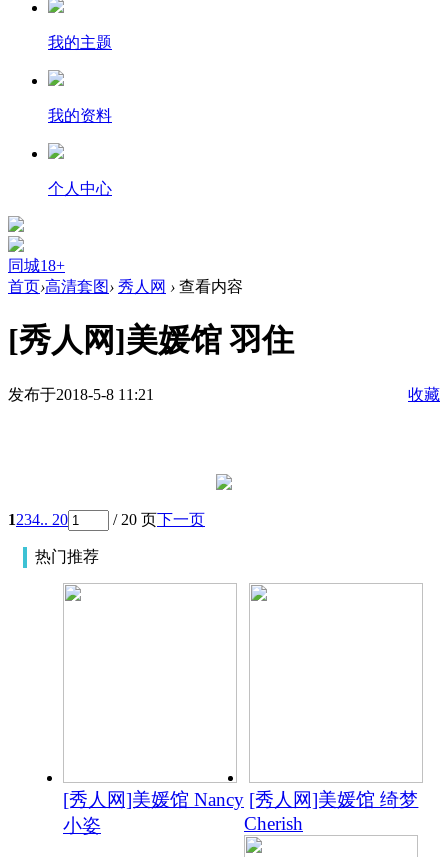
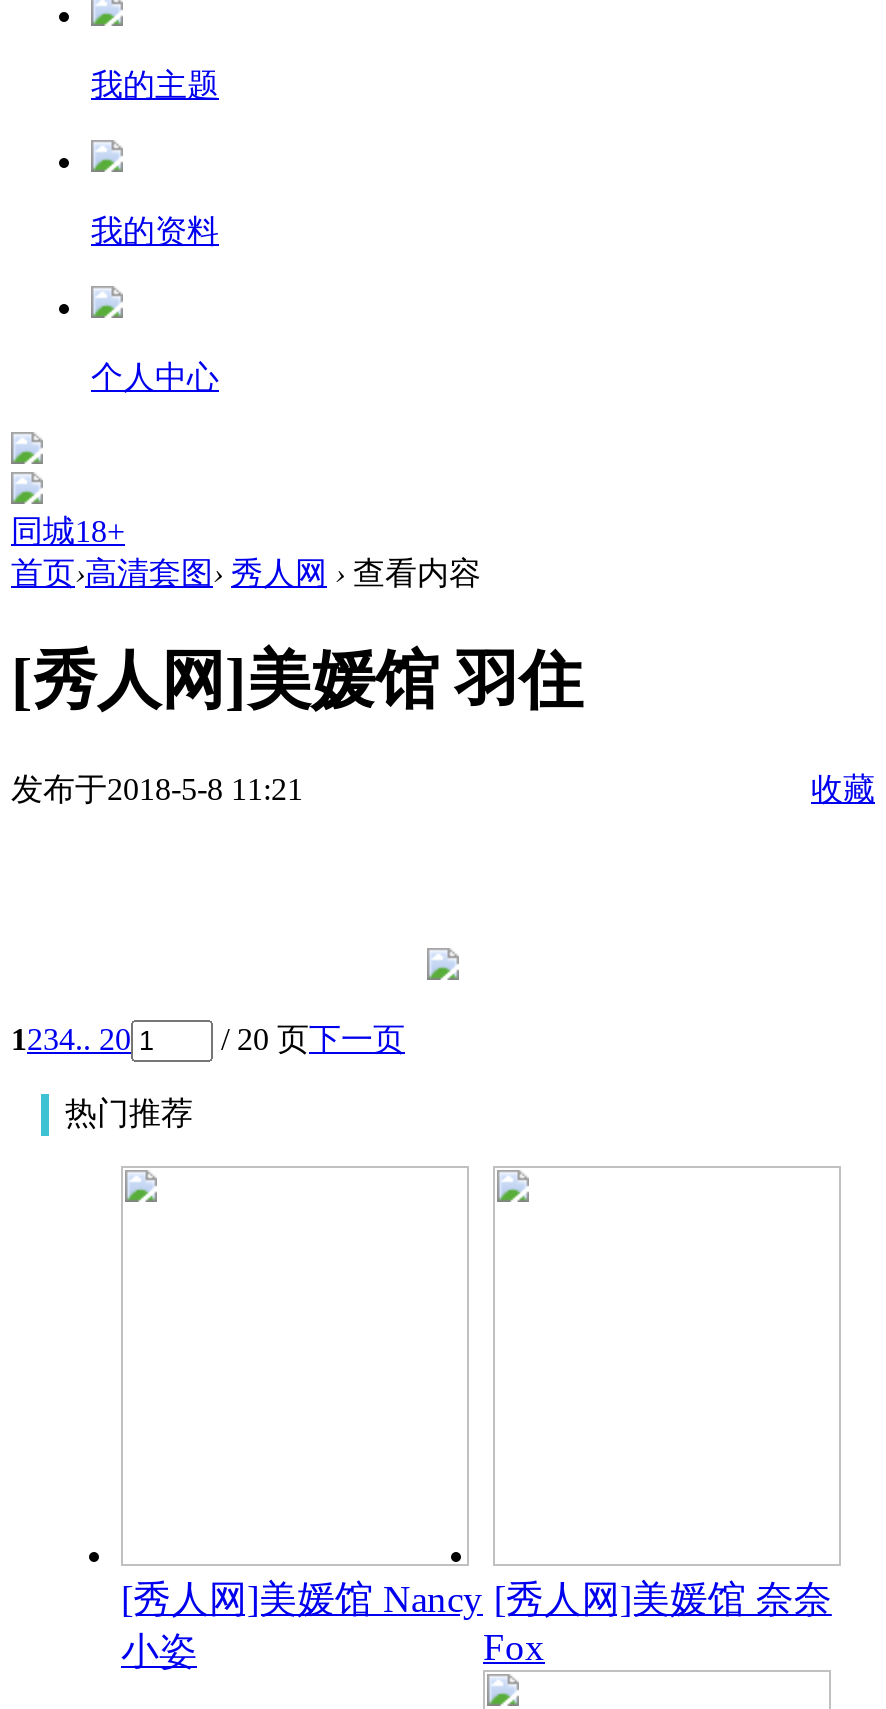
- [秀人网]美媛馆 绮梦
- Cherish
+ [秀人网]美媛馆 奈奈
+ Fox
